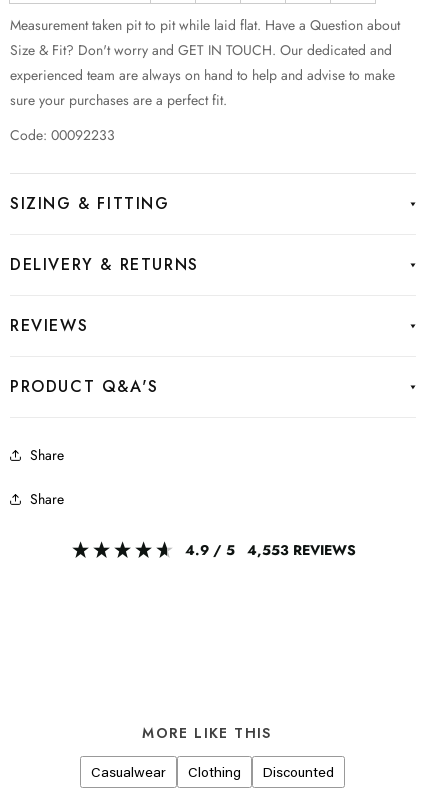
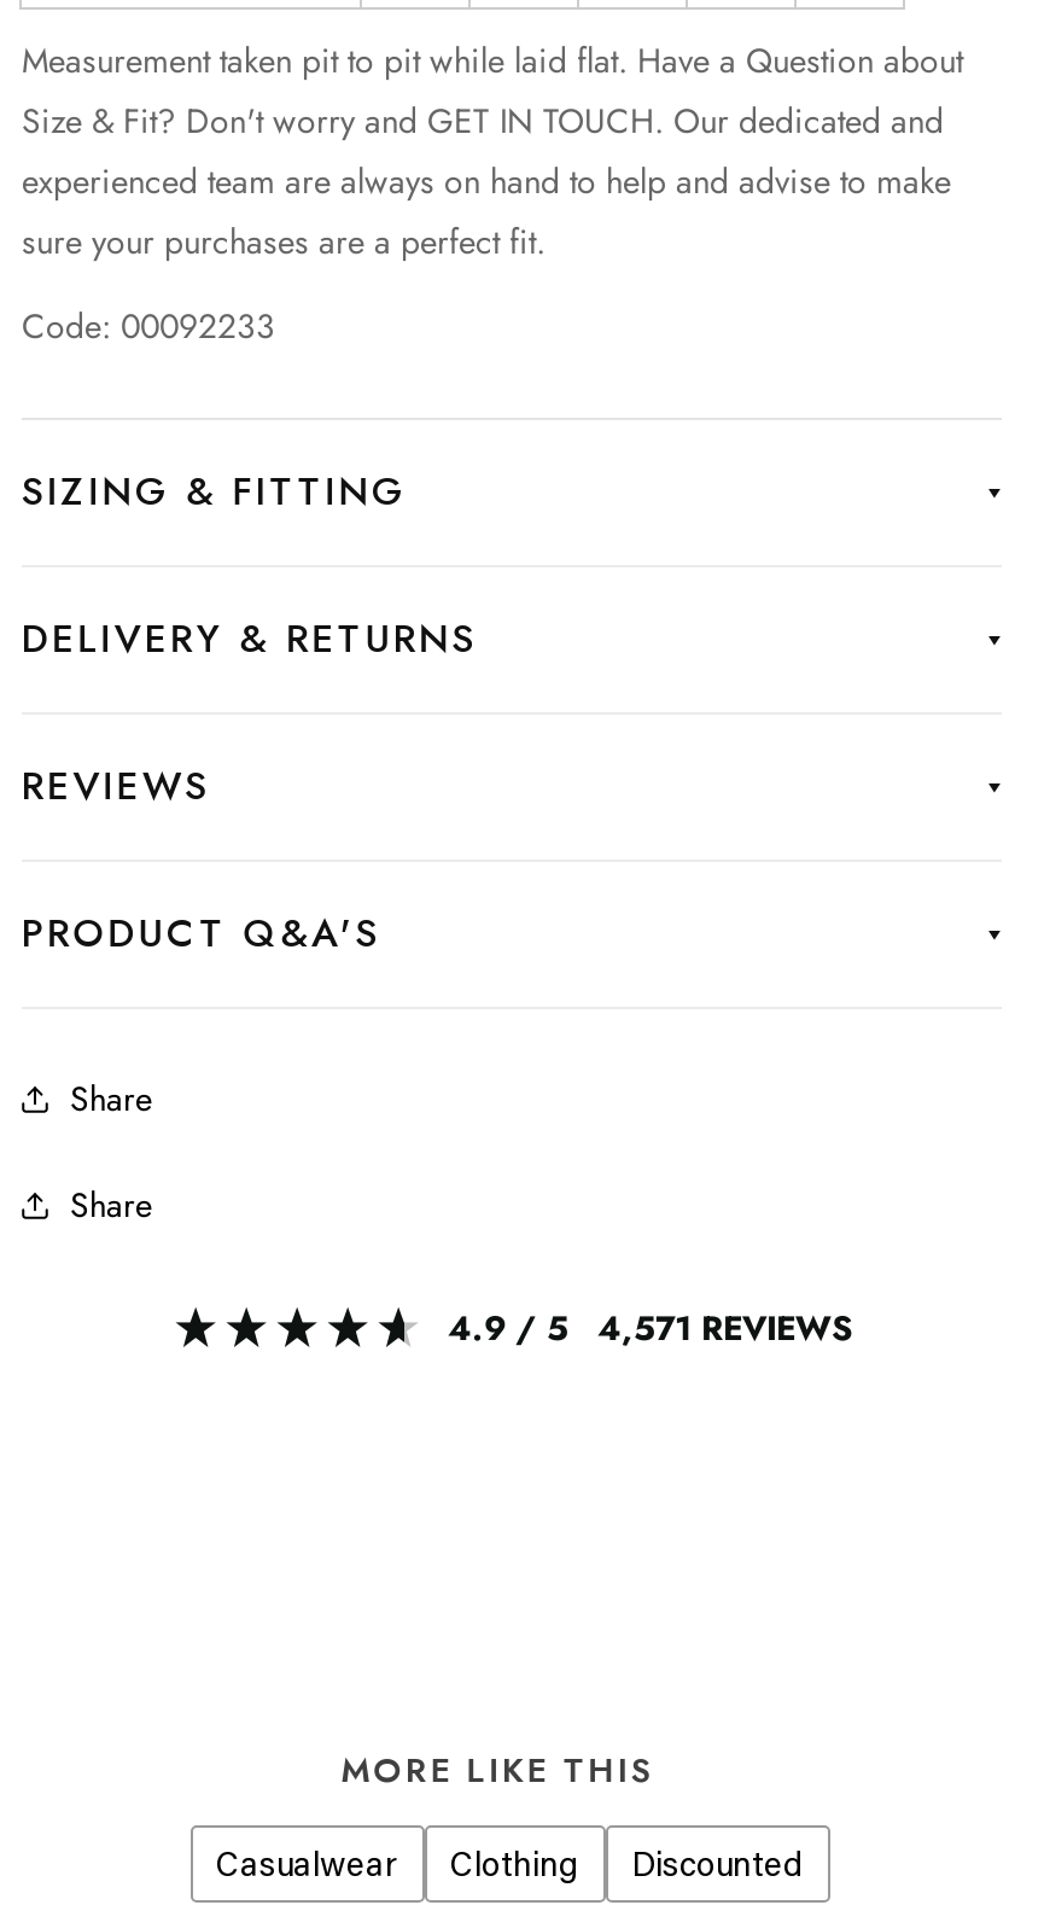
- 4.9 / 5 4,553 REVIEWS
+ 4.9 / 5 4,571 REVIEWS
